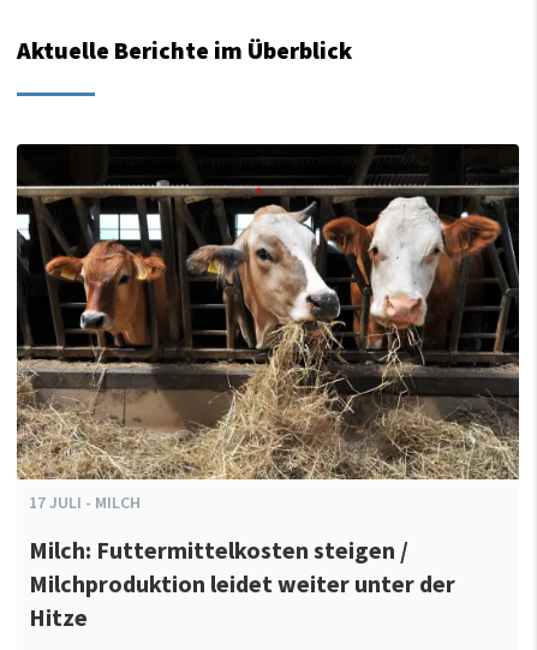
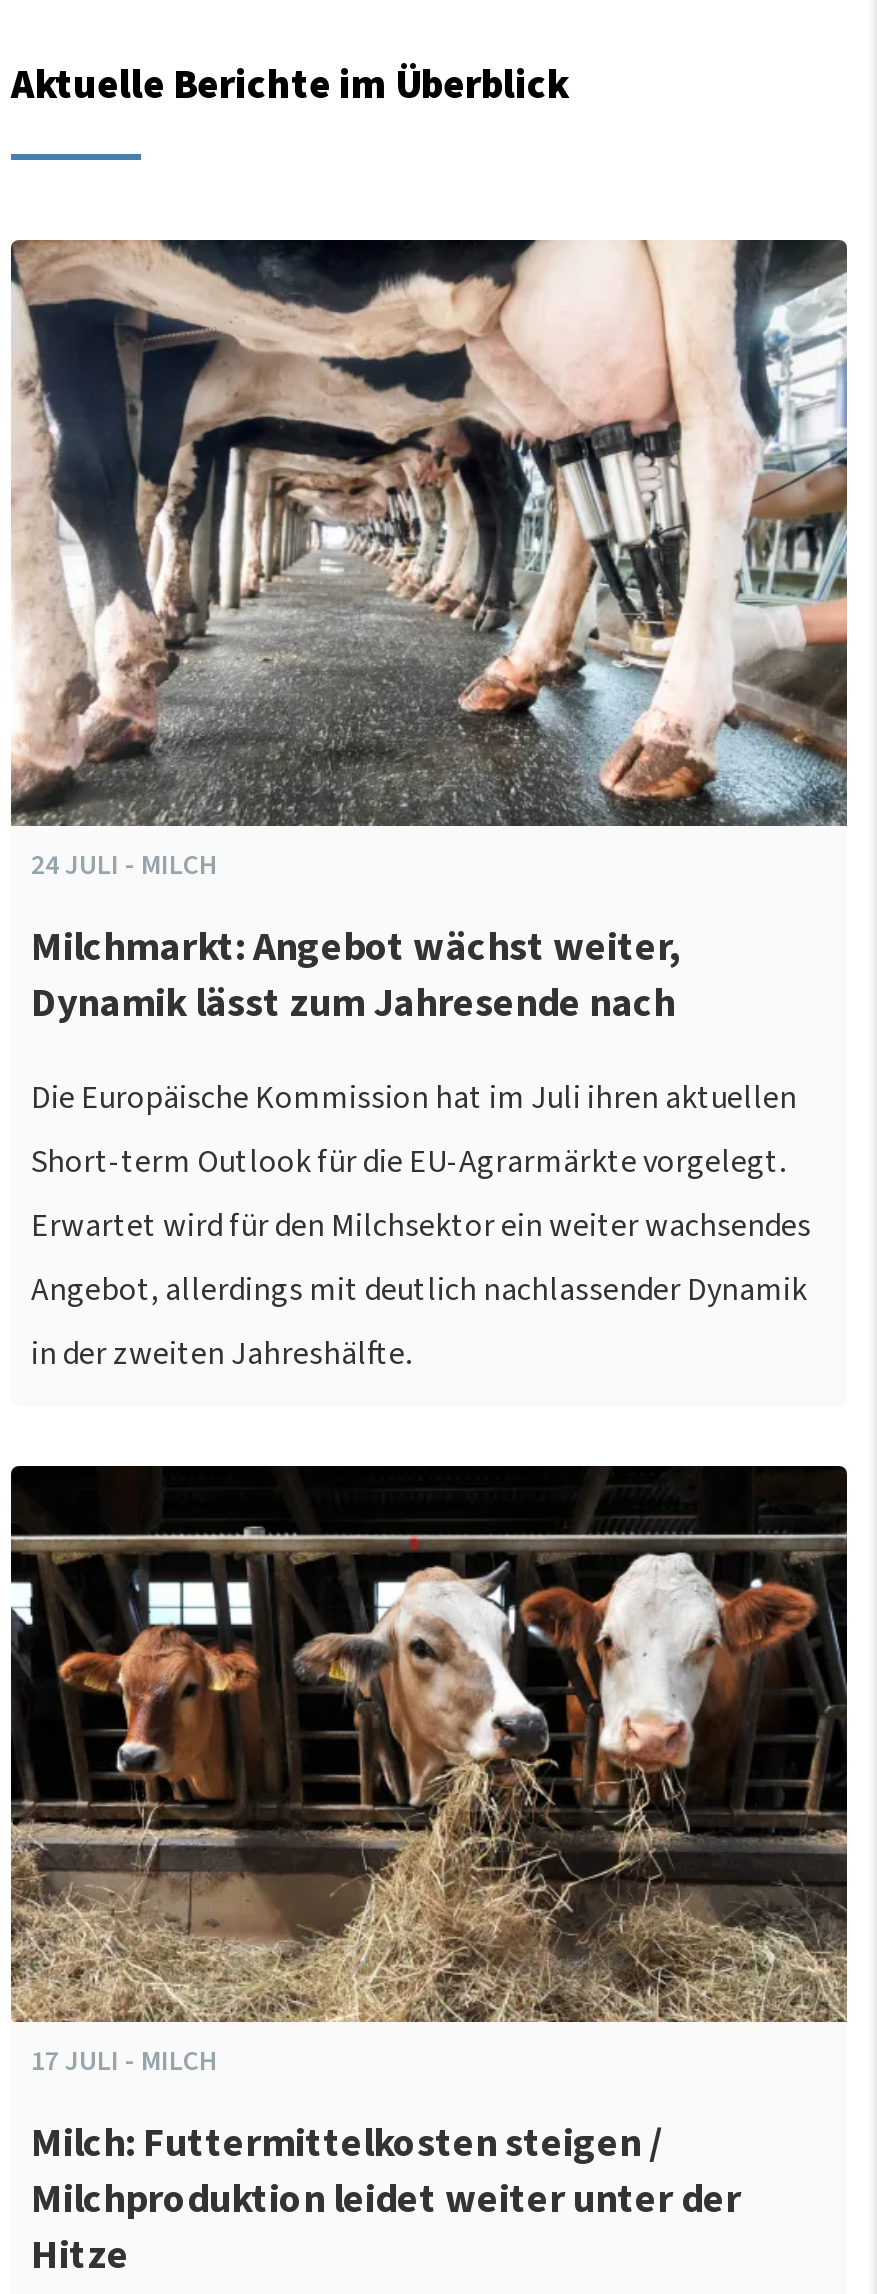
+ [image]
+ 24 JULI - MILCH
+ Milchmarkt: Angebot wächst weiter,
+ Dynamik lässt zum Jahresende nach
+ Die Europäische Kommission hat im Juli ihren aktuellen
+ Short-term Outlook für die EU-Agrarmärkte vorgelegt.
+ Erwartet wird für den Milchsektor ein weiter wachsendes
+ Angebot, allerdings mit deutlich nachlassender Dynamik
+ in der zweiten Jahreshälfte.
